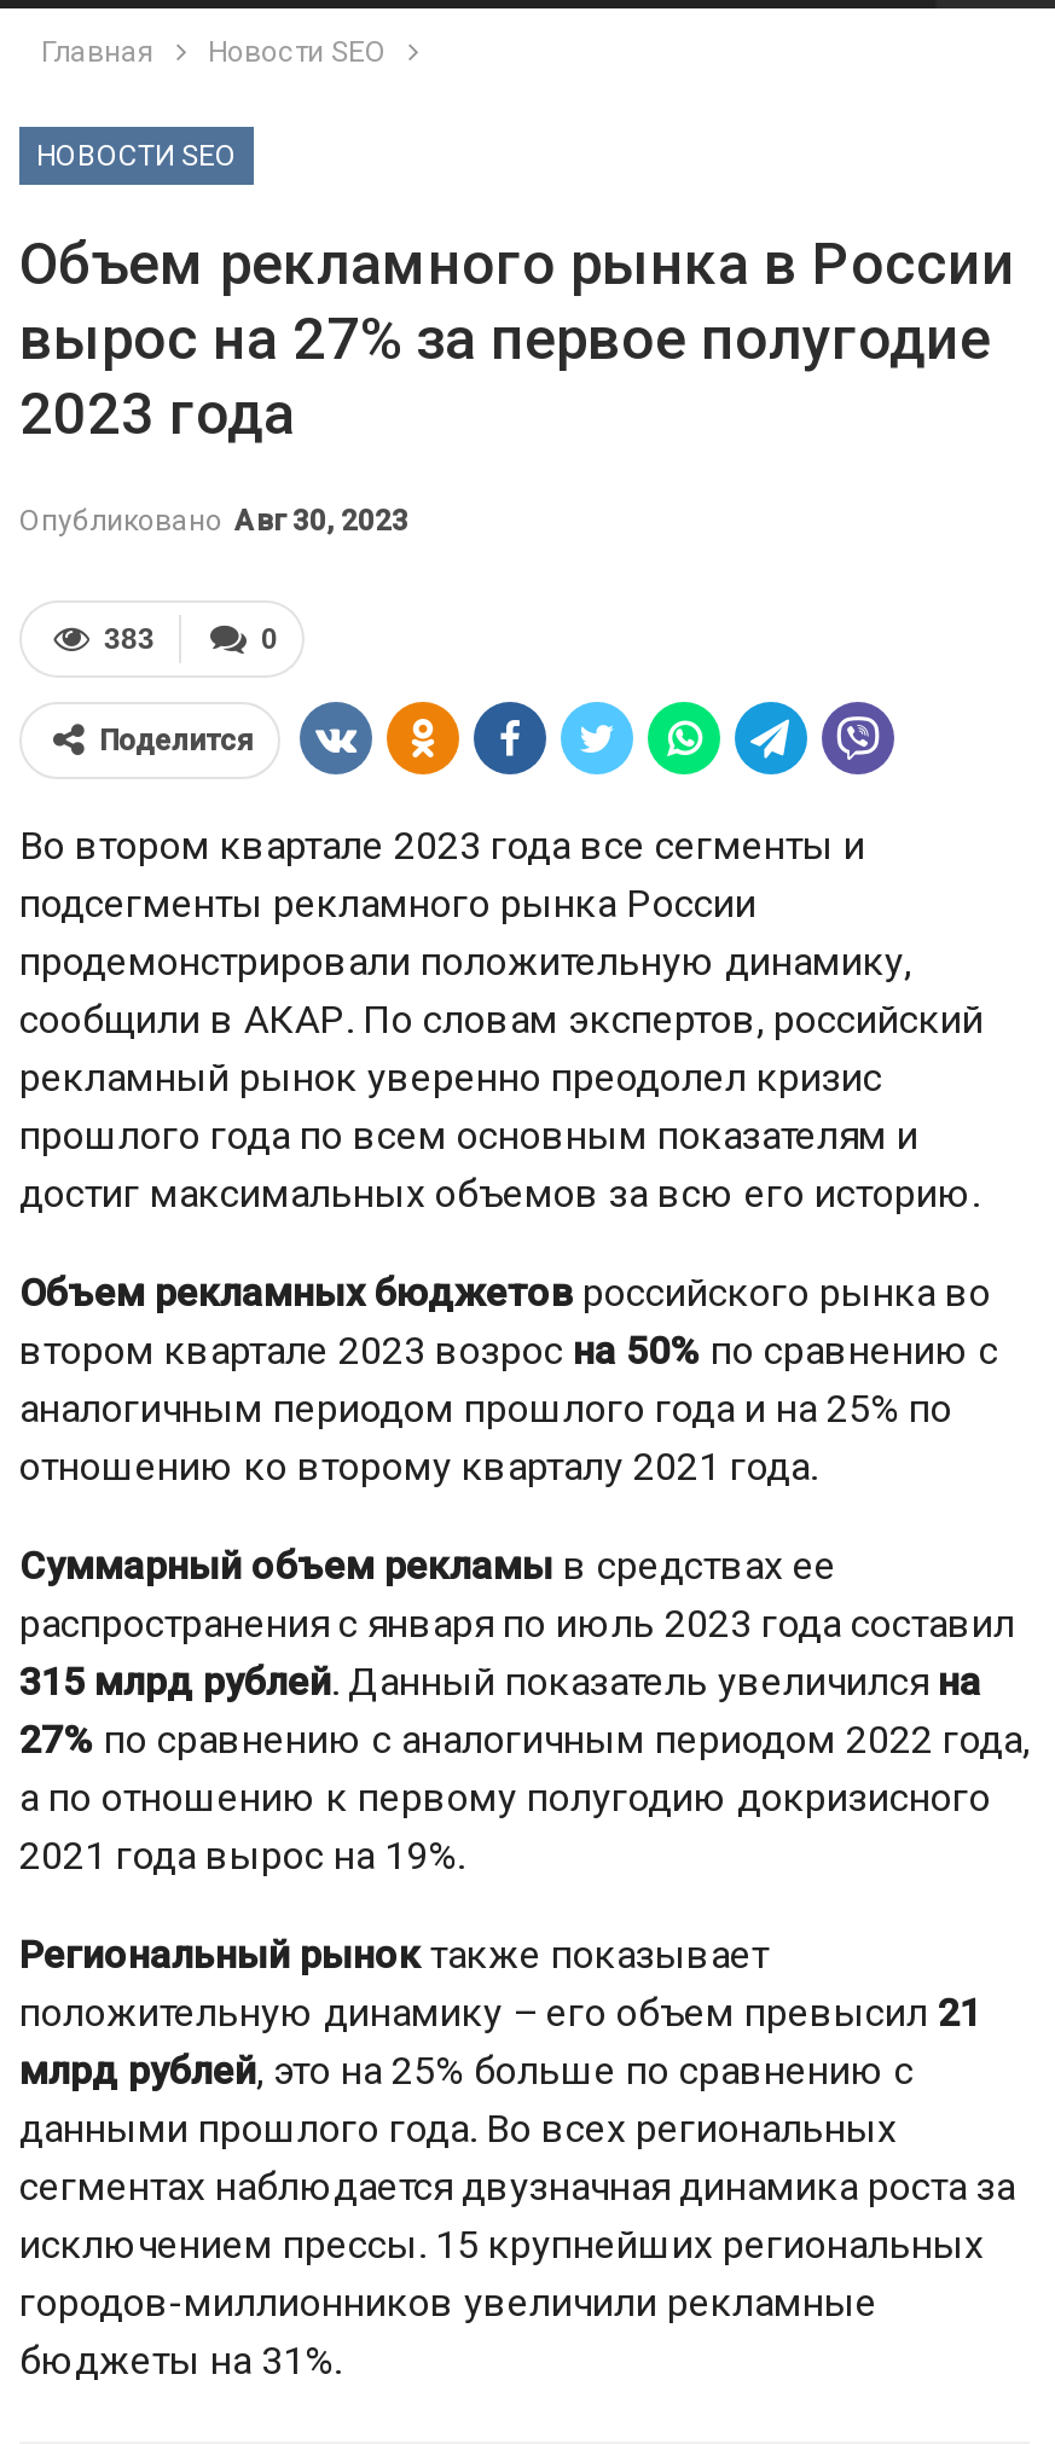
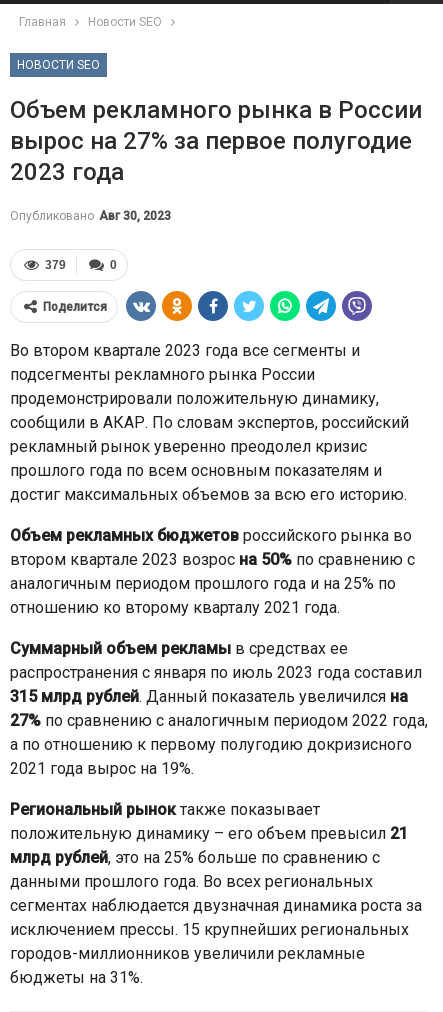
- 383
+ 379
